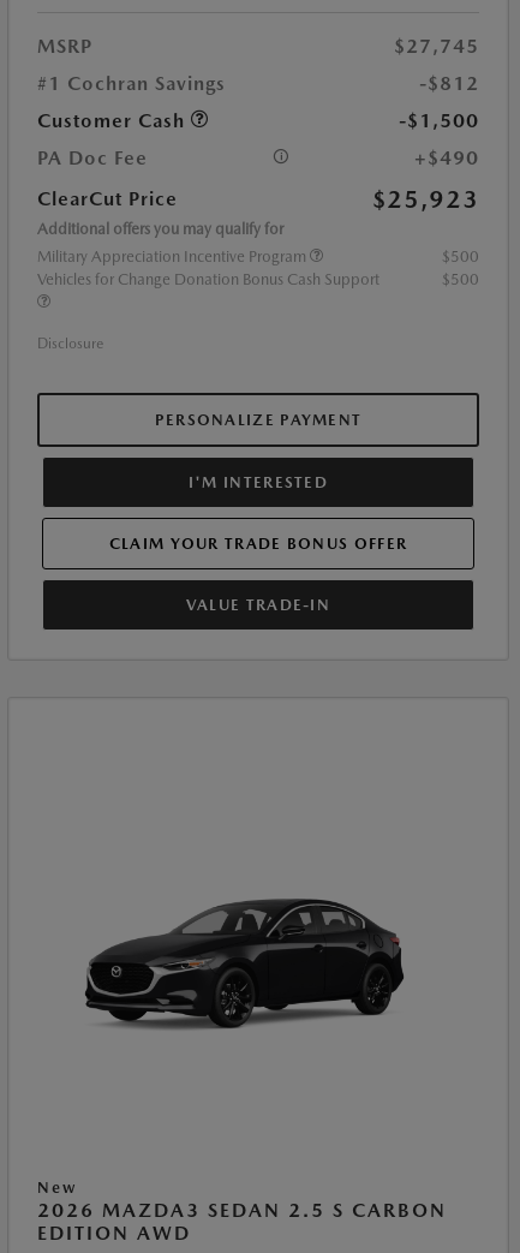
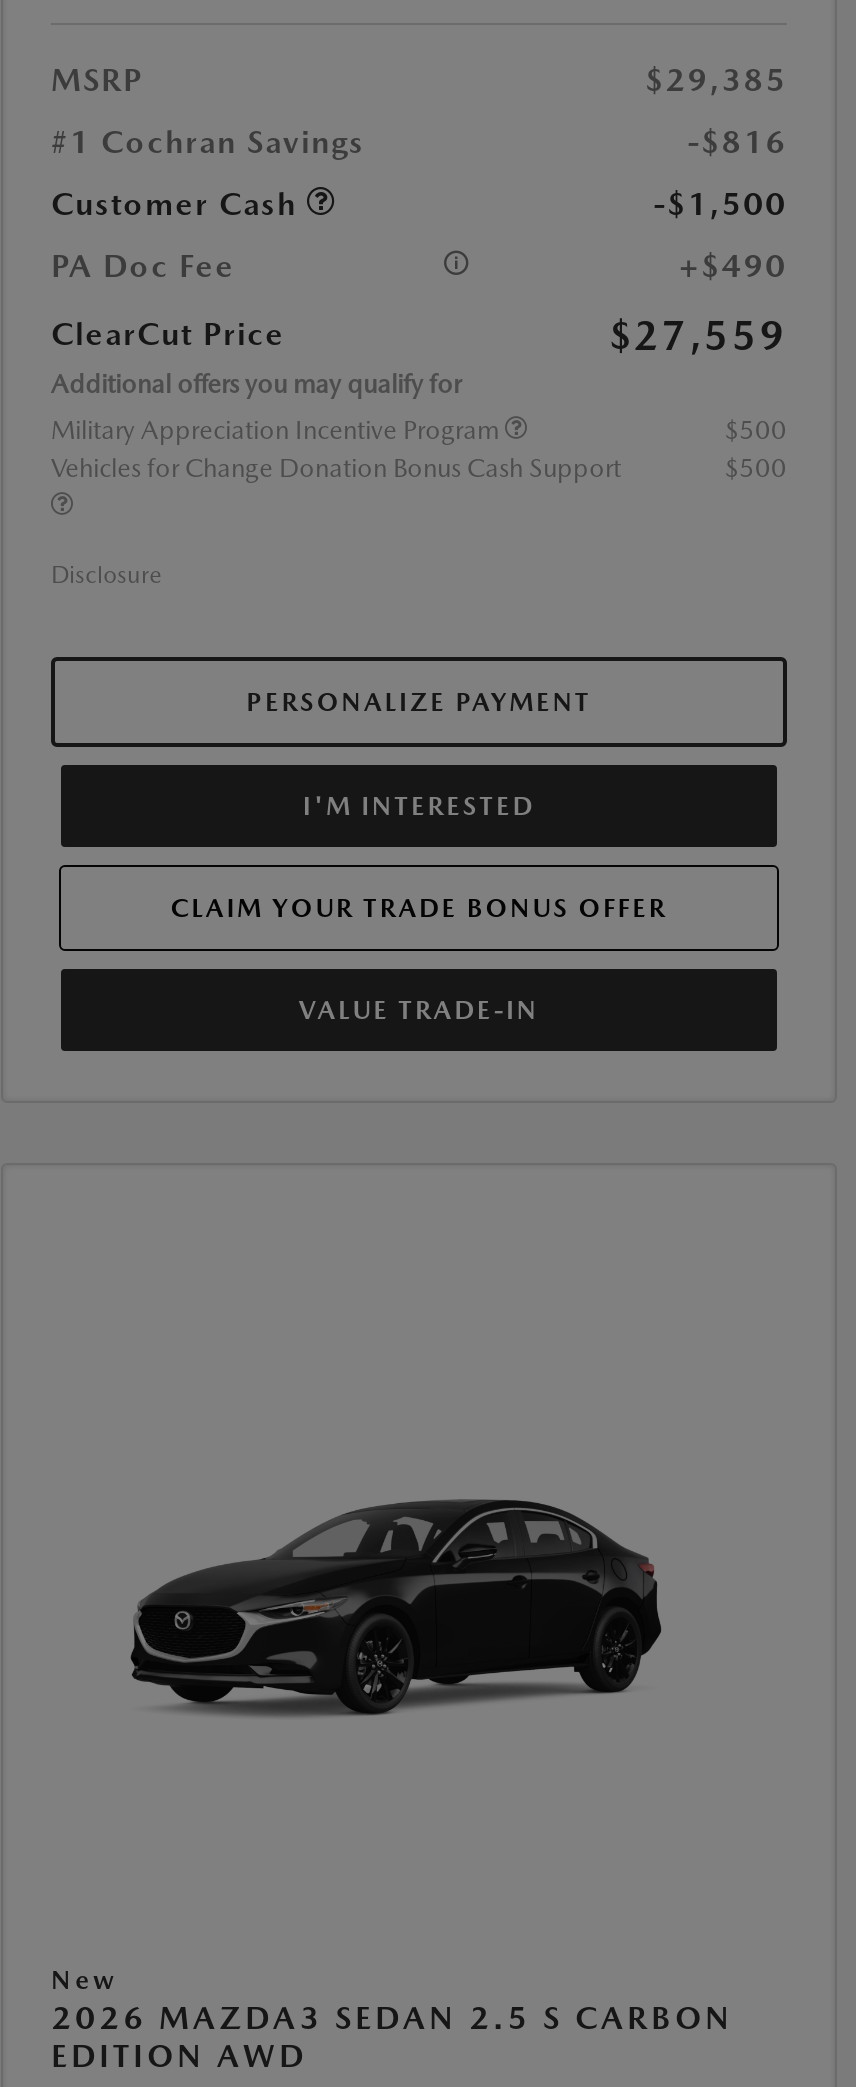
- $27,745
+ $29,385

- -$812
+ -$816

- $25,923
+ $27,559
